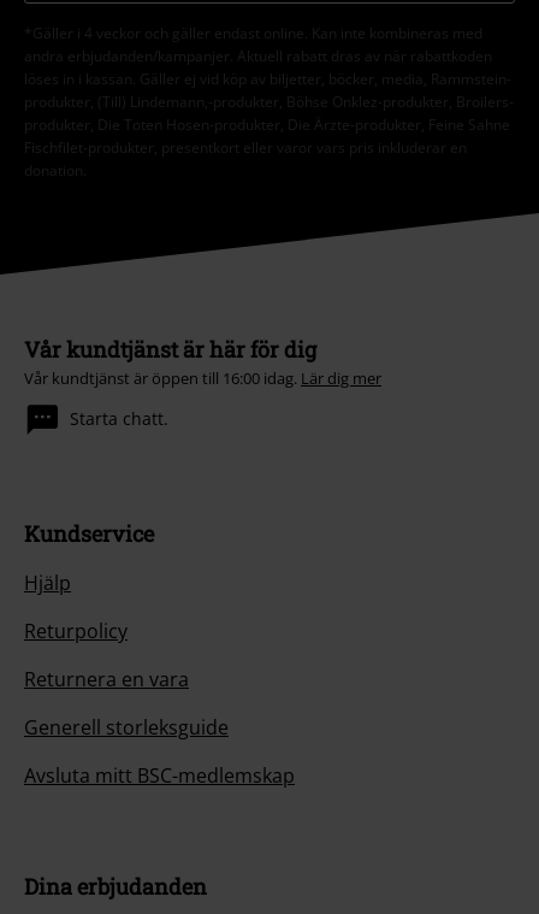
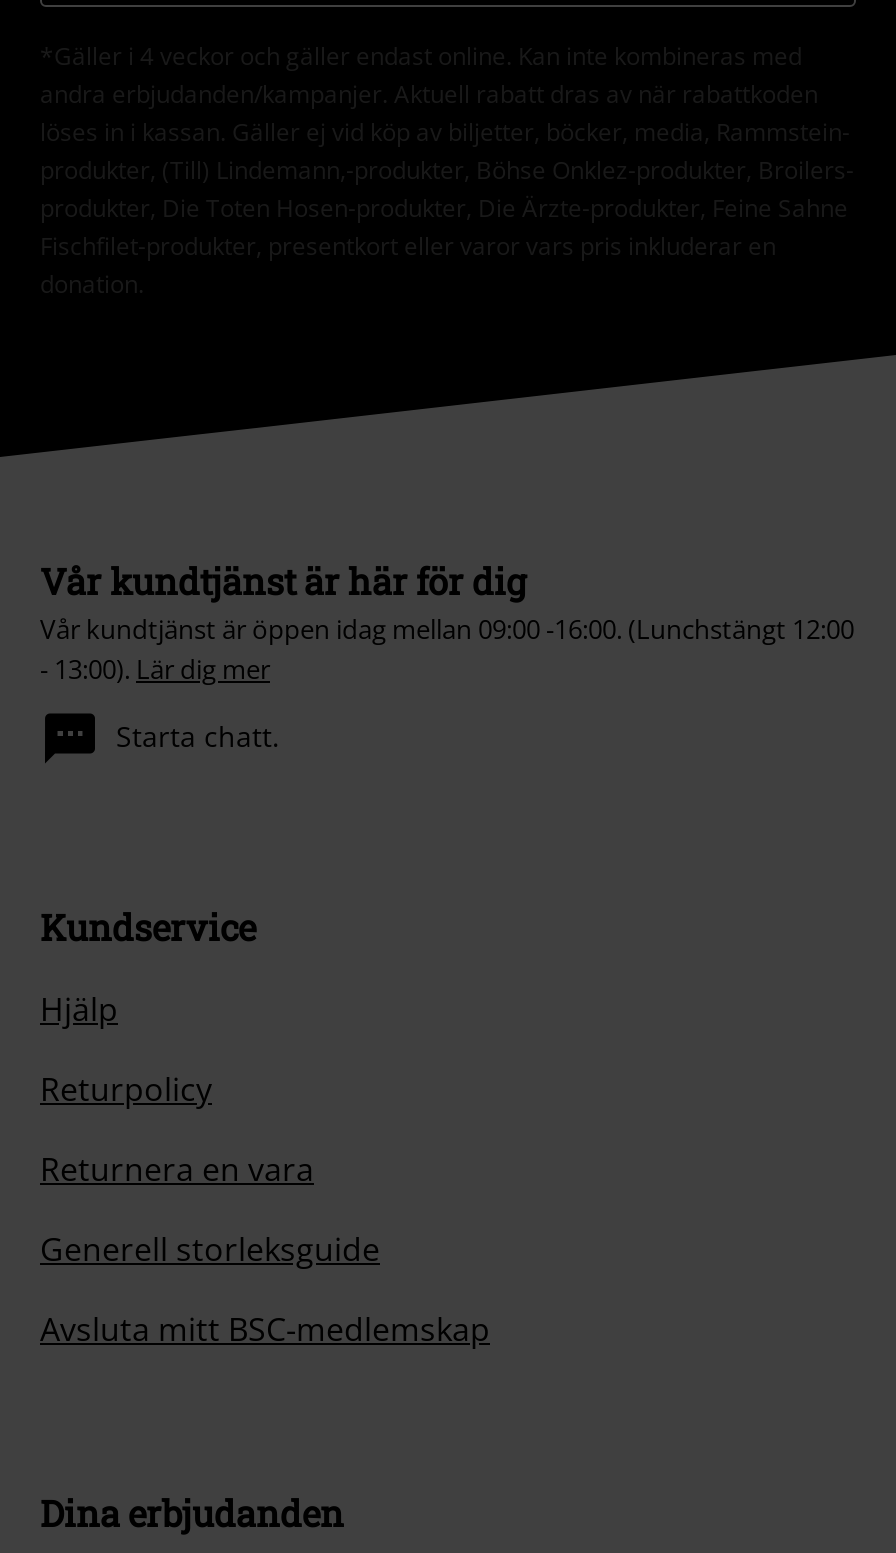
- Vår kundtjänst är öppen till 16:00 idag. Lär dig mer
+ Vår kundtjänst är öppen idag mellan 09:00 -16:00. (Lunchstängt 12:00
+ - 13:00). Lär dig mer
